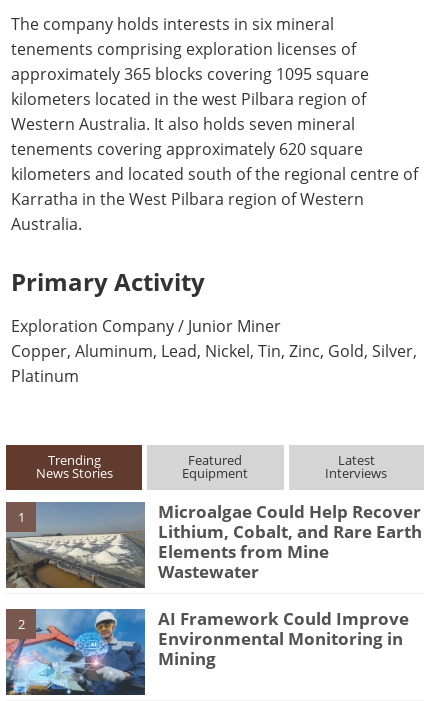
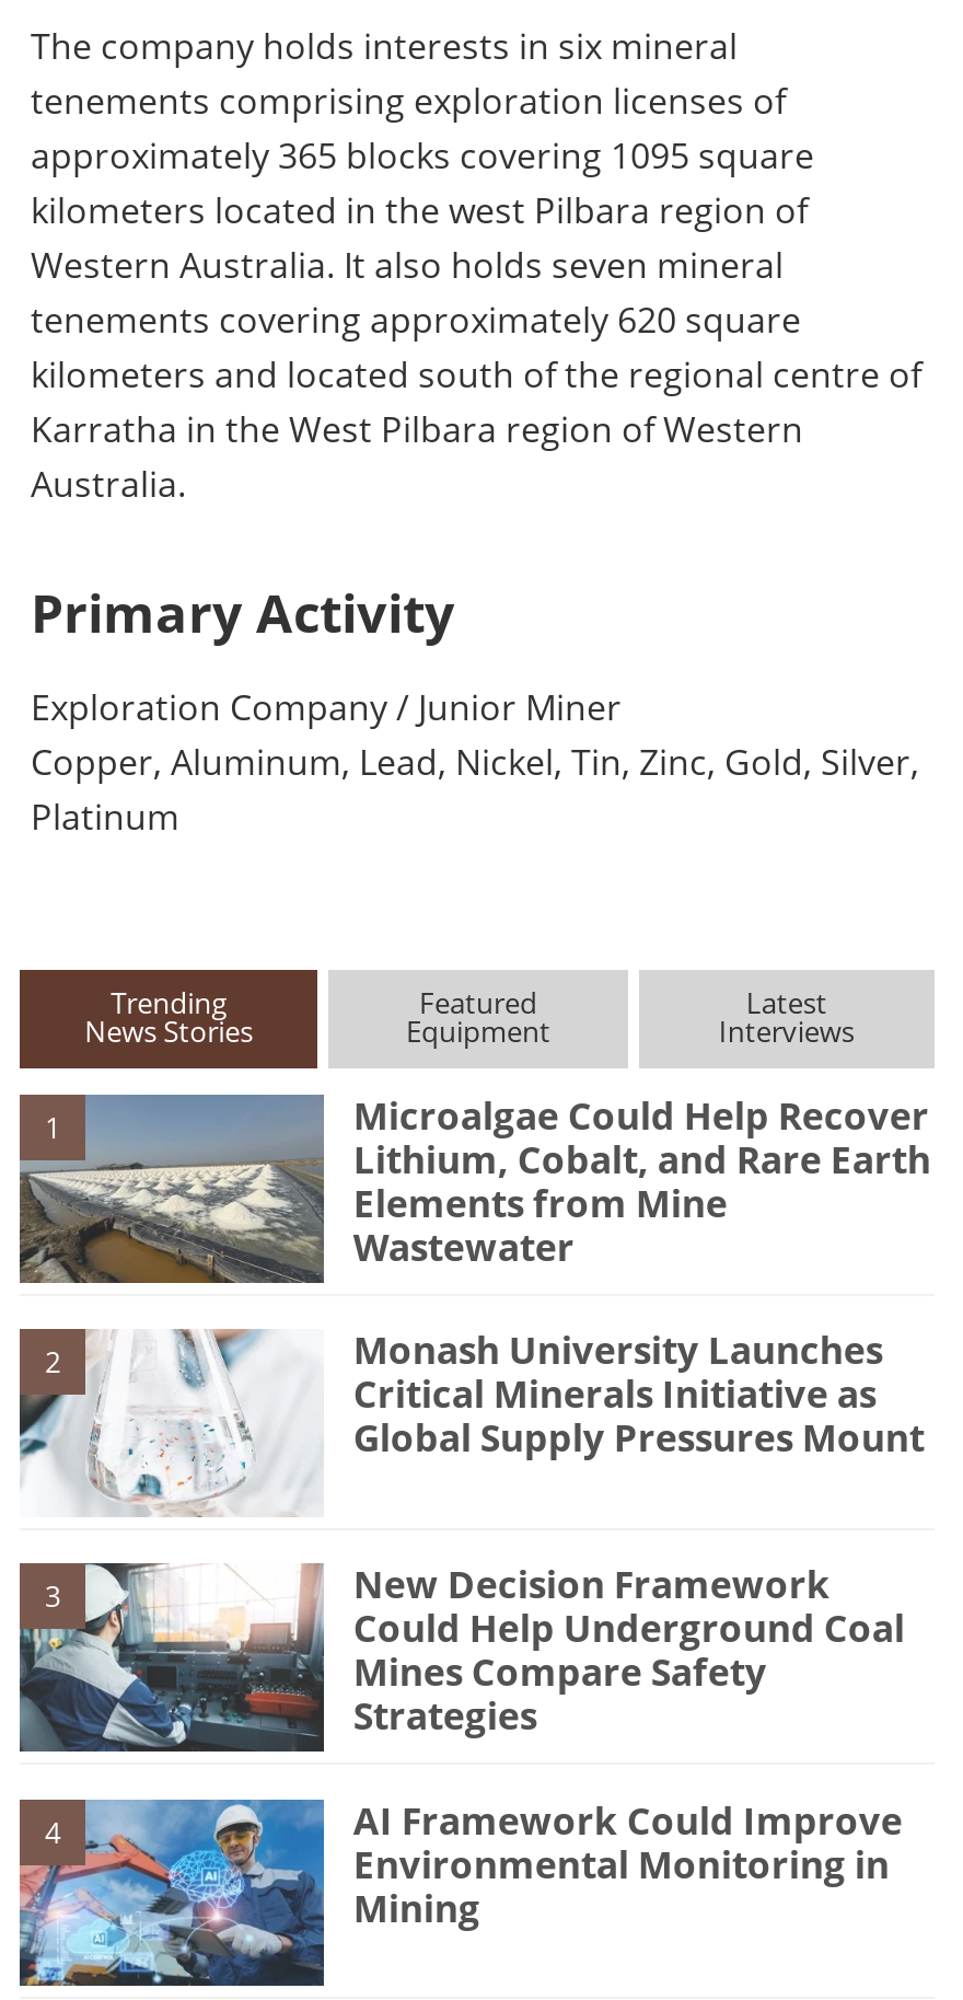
+ [image]
+ Monash University Launches
+ Critical Minerals Initiative as
+ Global Supply Pressures Mount
+ 3
+ New Decision Framework
+ Could Help Underground Coal
+ Mines Compare Safety
+ Strategies
+ 4

+ [image]
